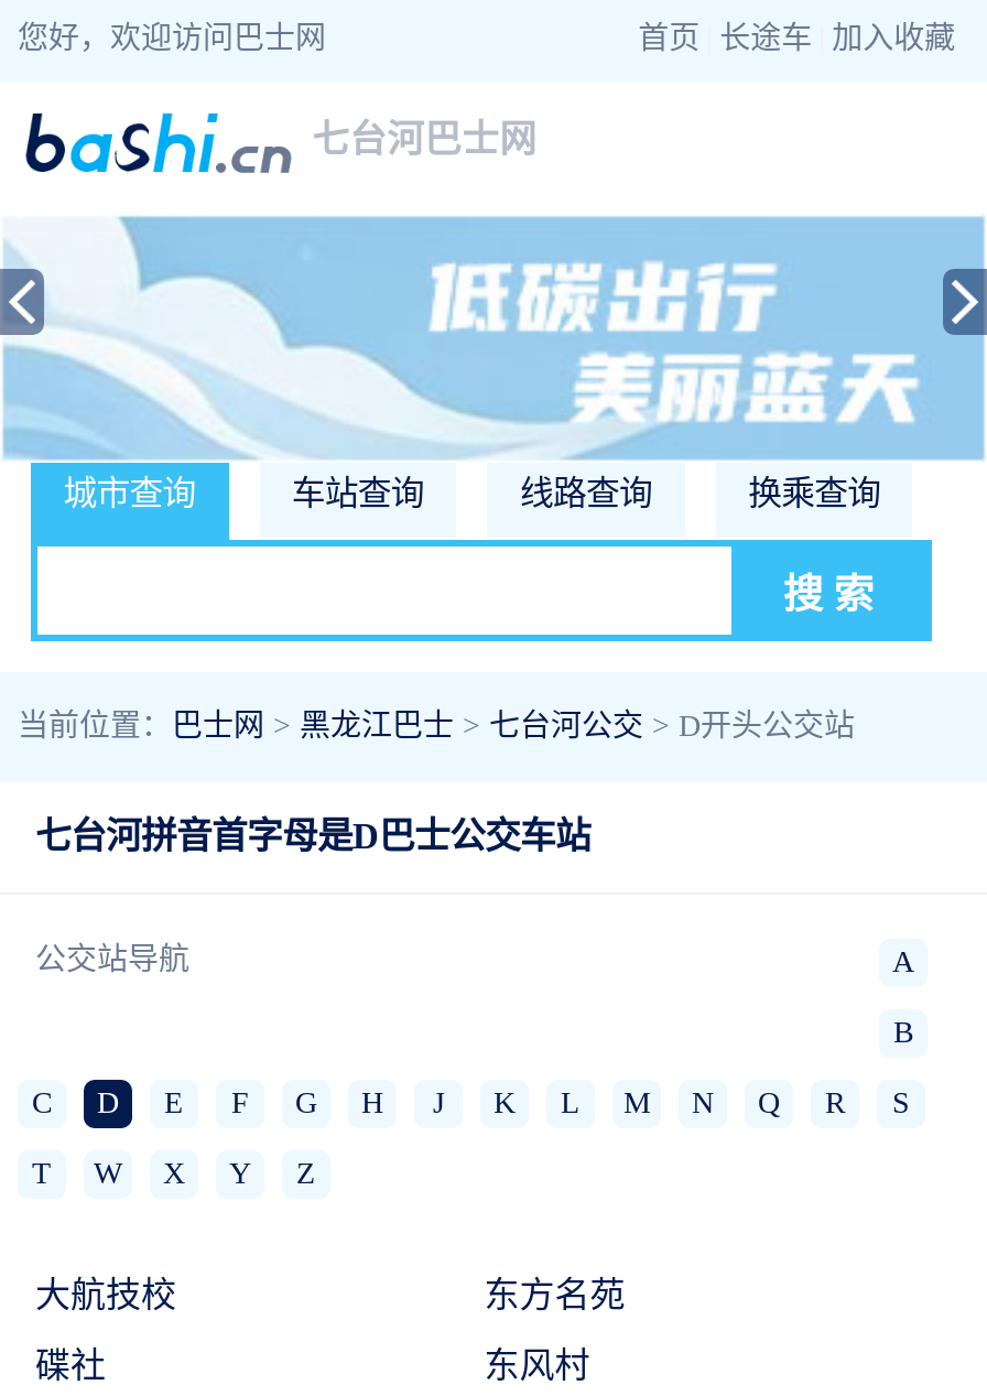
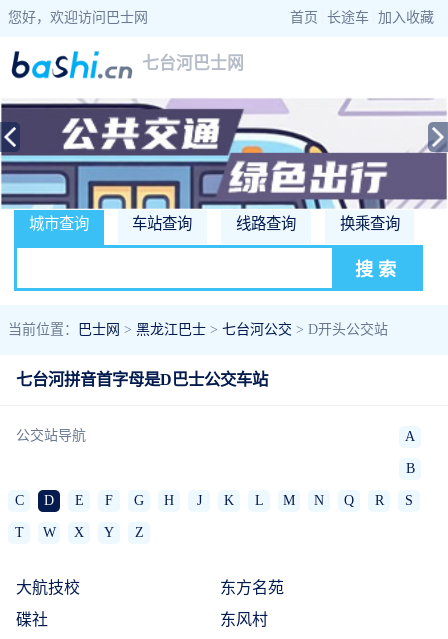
- [image]
+ [image]
